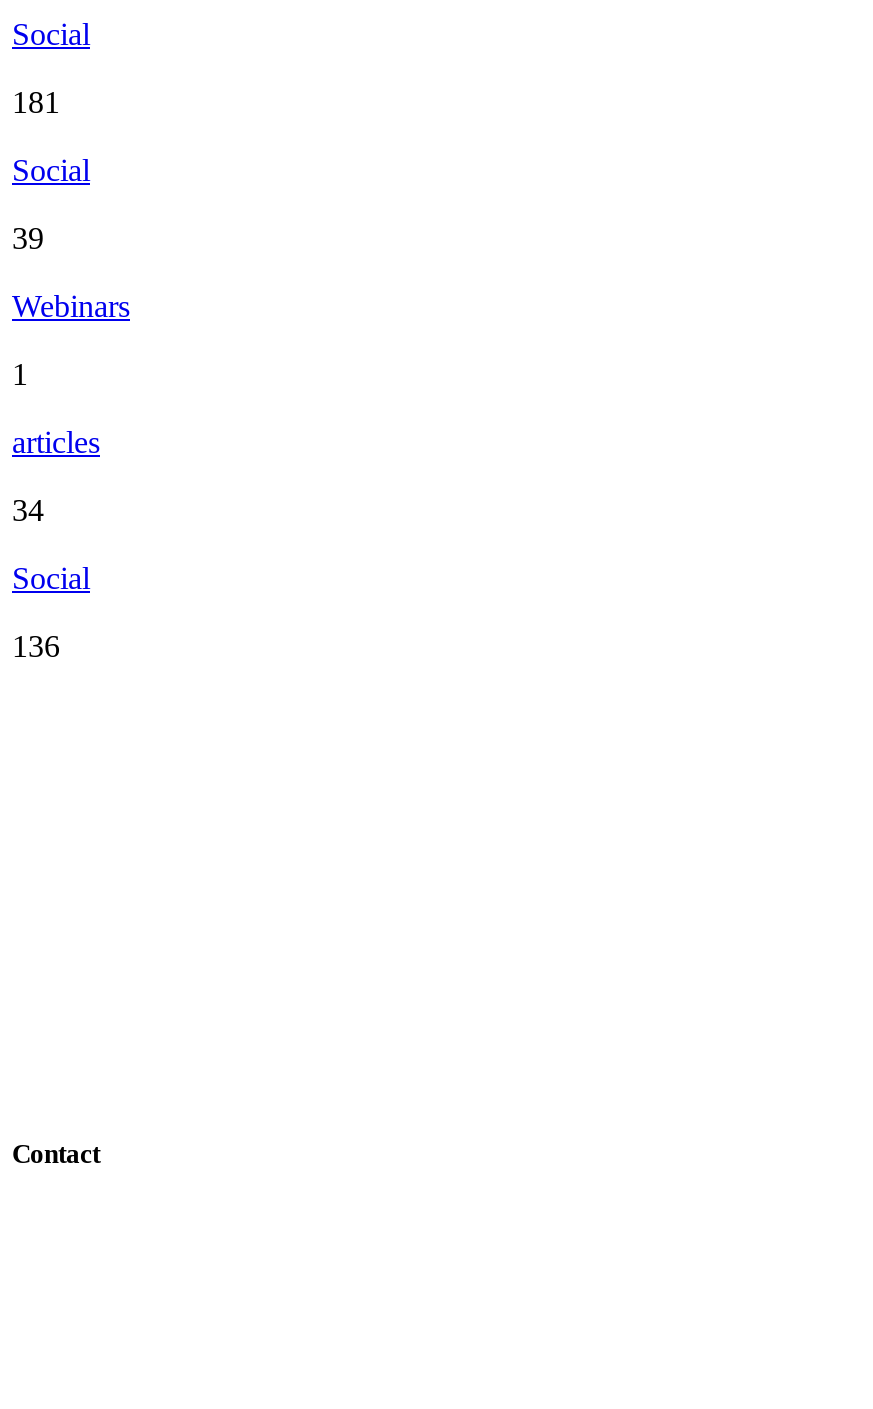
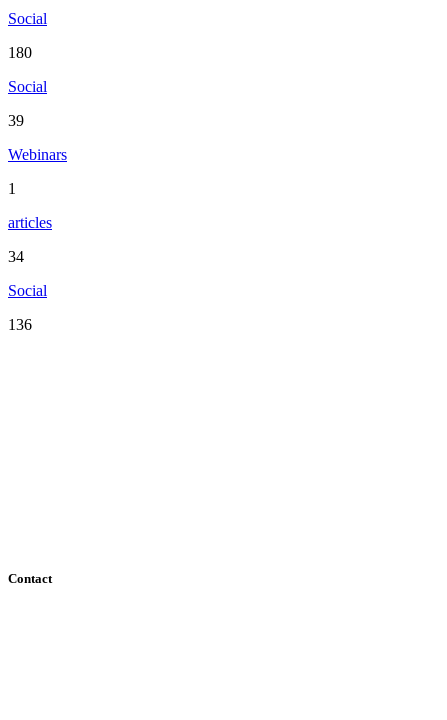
- 181
+ 180
